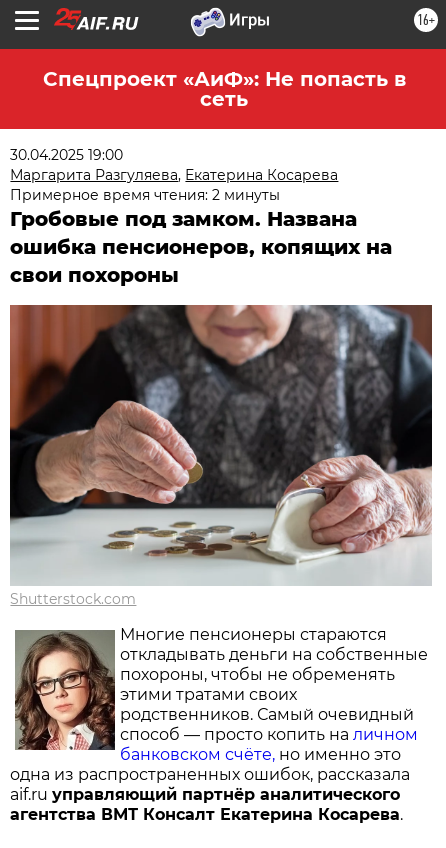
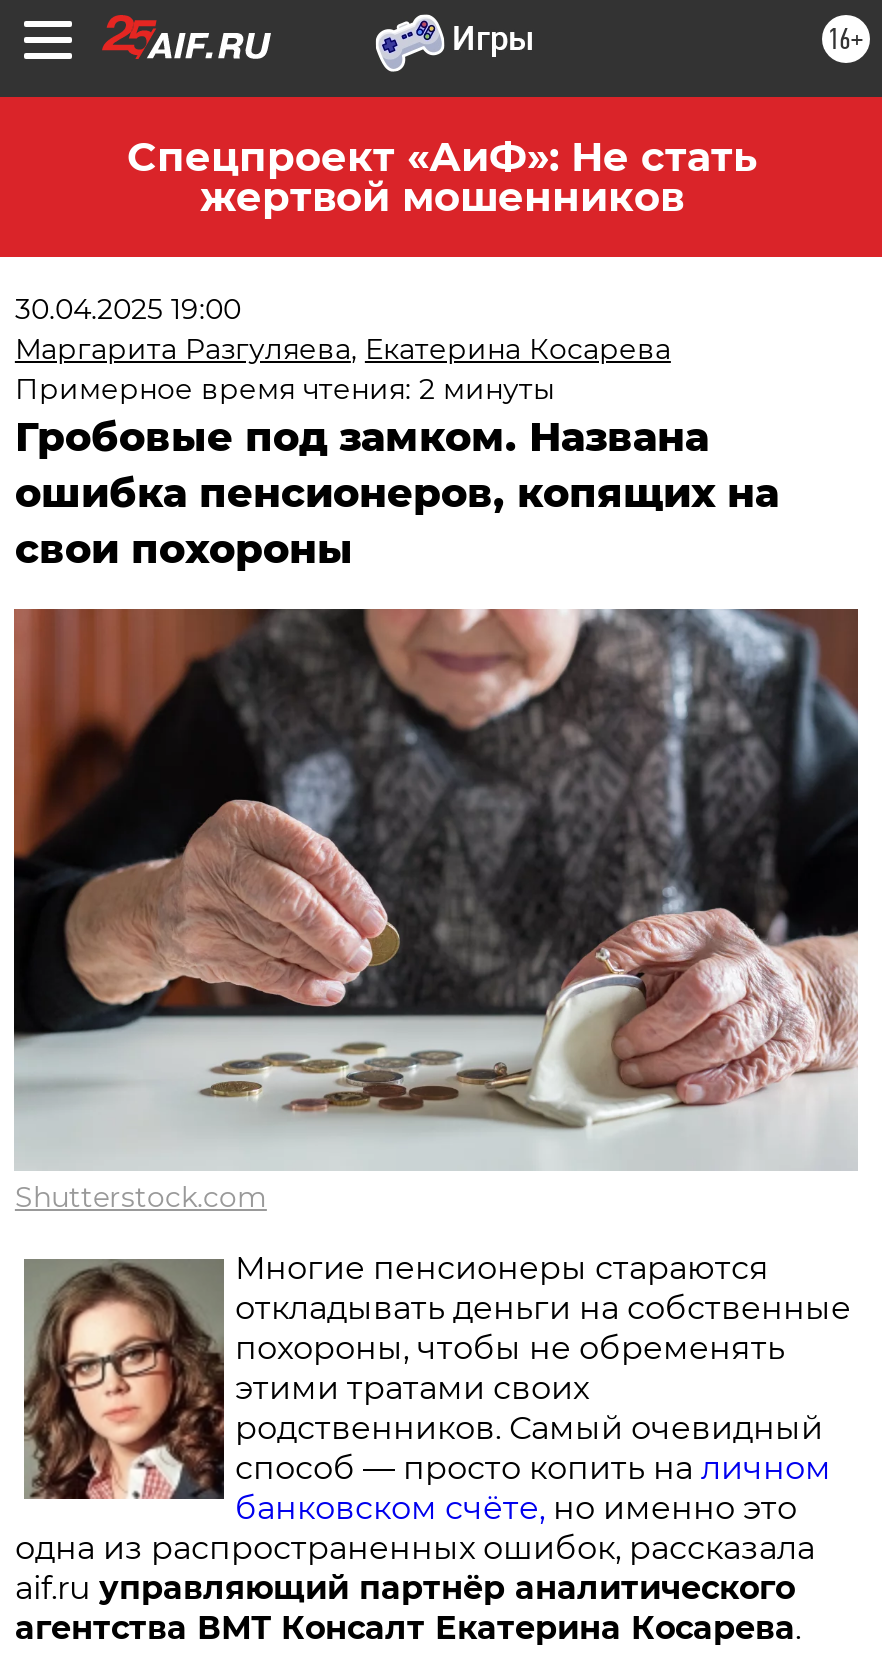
- Спецпроект «АиФ»: Не попасть в
- сеть
+ Спецпроект «АиФ»: Не стать
+ жертвой мошенников
